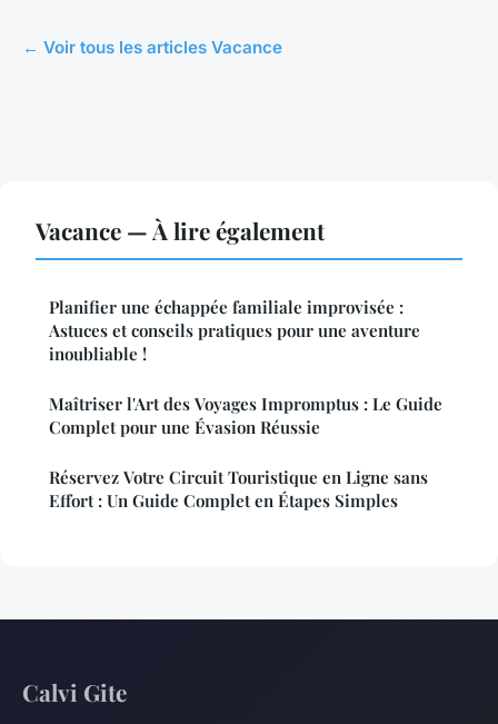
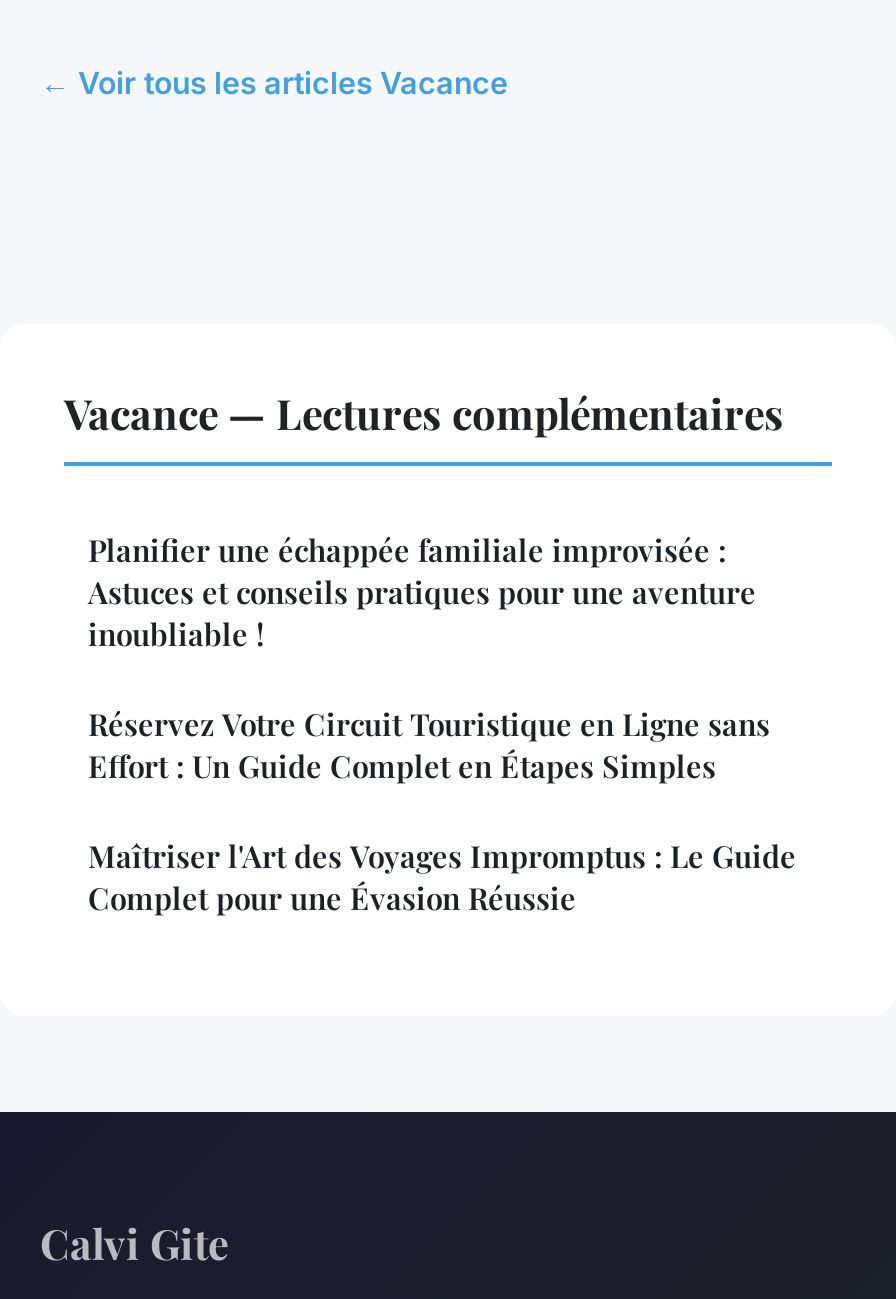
- Vacance — À lire également
+ Vacance — Lectures complémentaires

moved down: Maîtriser l'Art des Voyages Impromptus : Le Guide | Complet pour une Évasion Réussie

moved up: Réservez Votre Circuit Touristique en Ligne sans | Effort : Un Guide Complet en Étapes Simples
